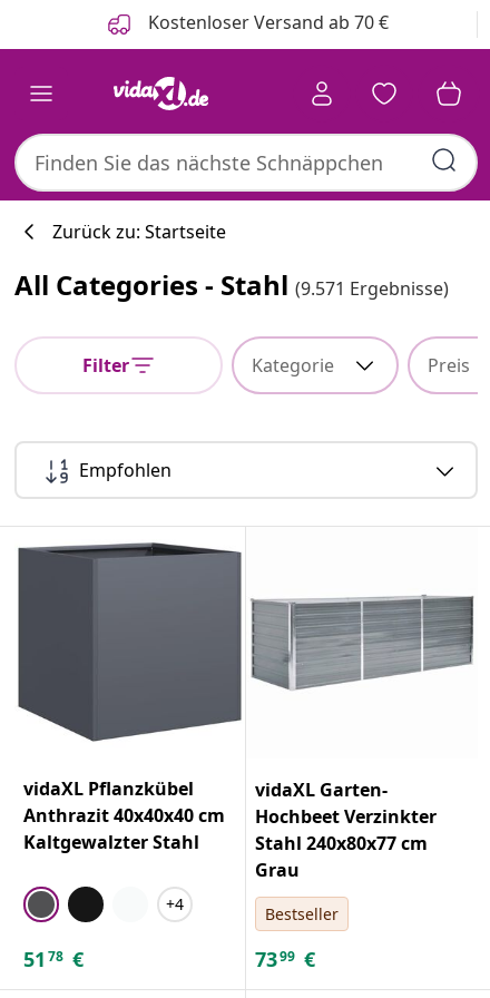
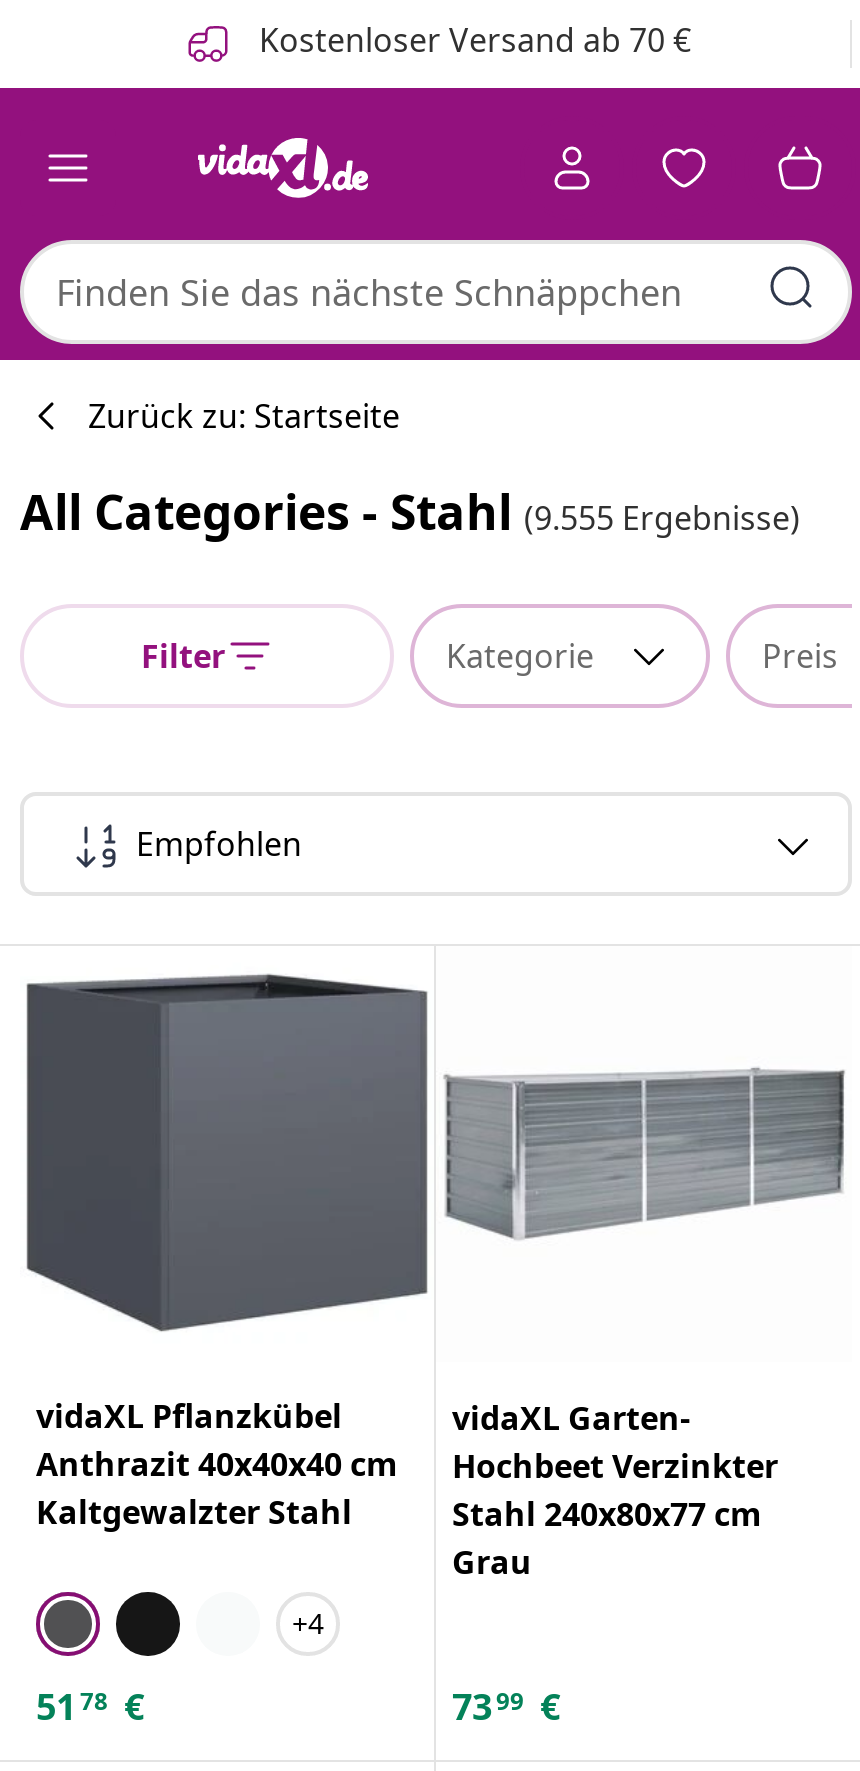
- All Categories - Stahl (9.571 Ergebnisse)
+ All Categories - Stahl (9.555 Ergebnisse)

- Bestseller
